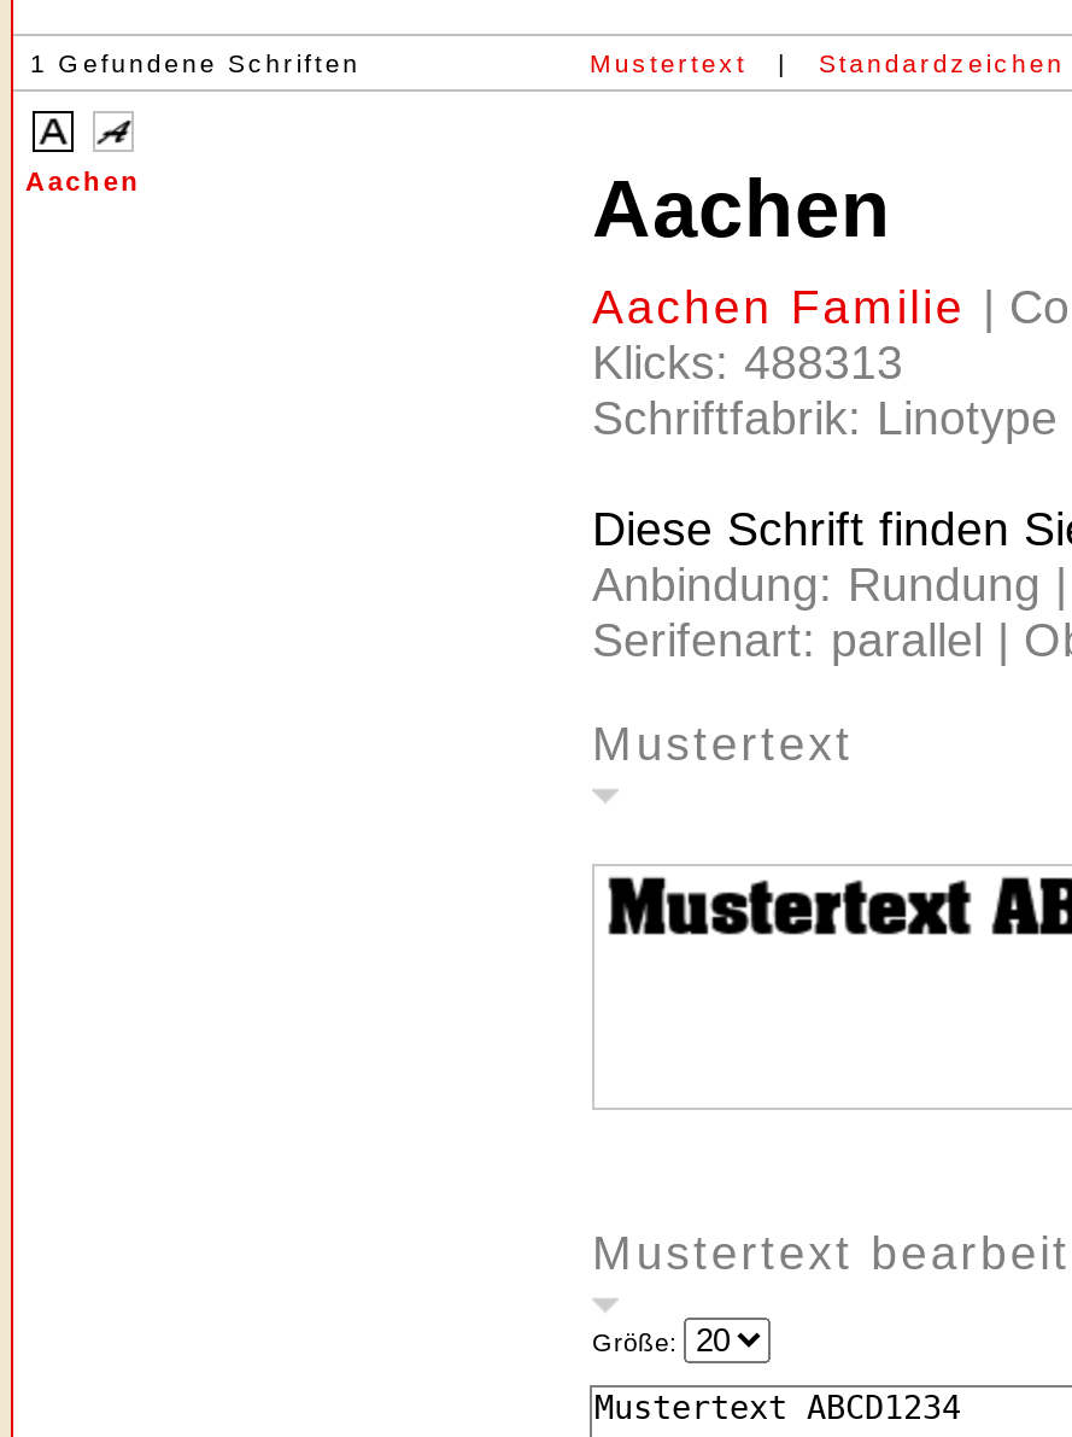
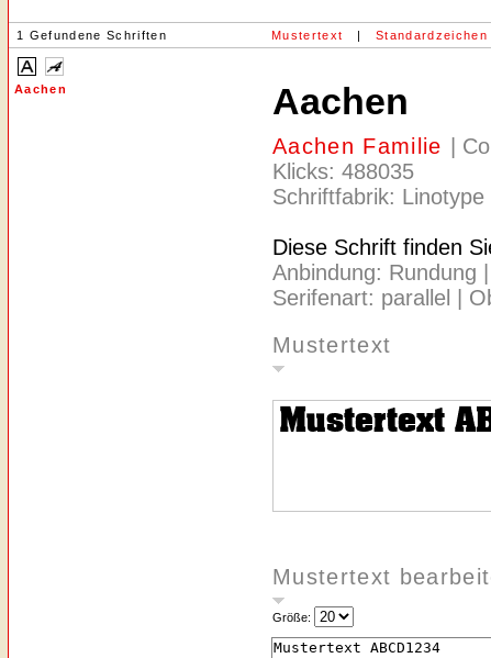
- Klicks: 488313
+ Klicks: 488035
